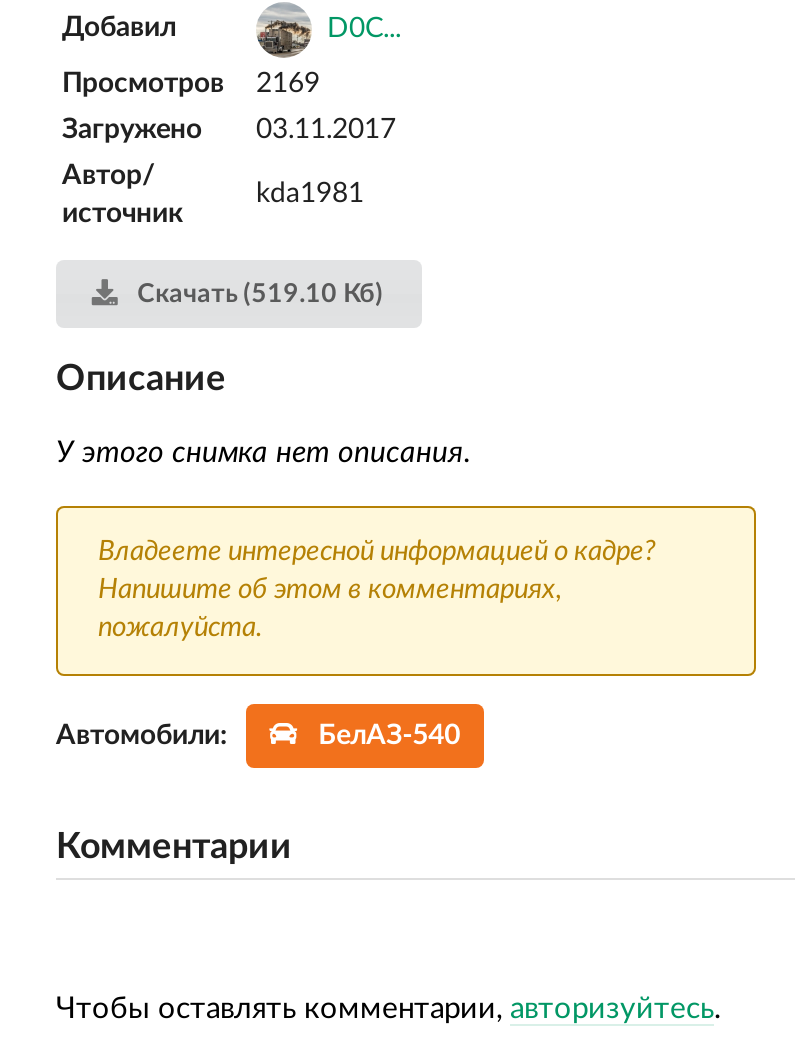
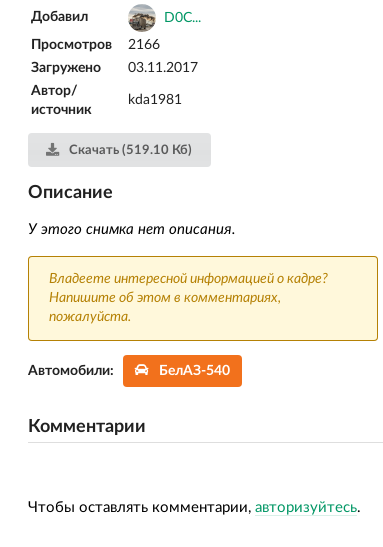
- Просмотров 2169
+ Просмотров 2166
